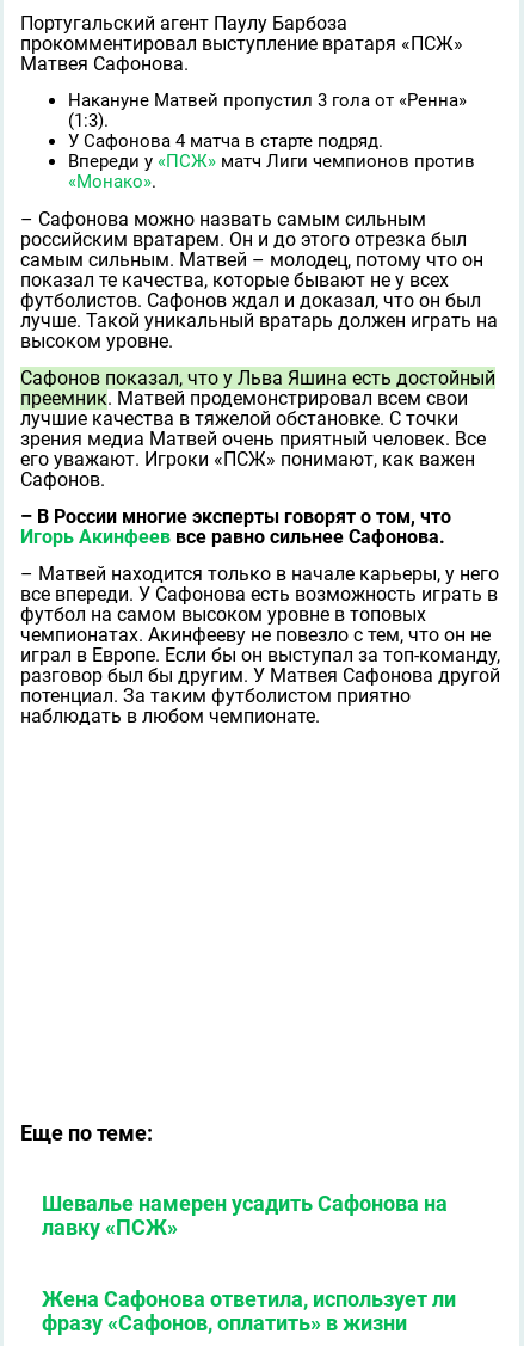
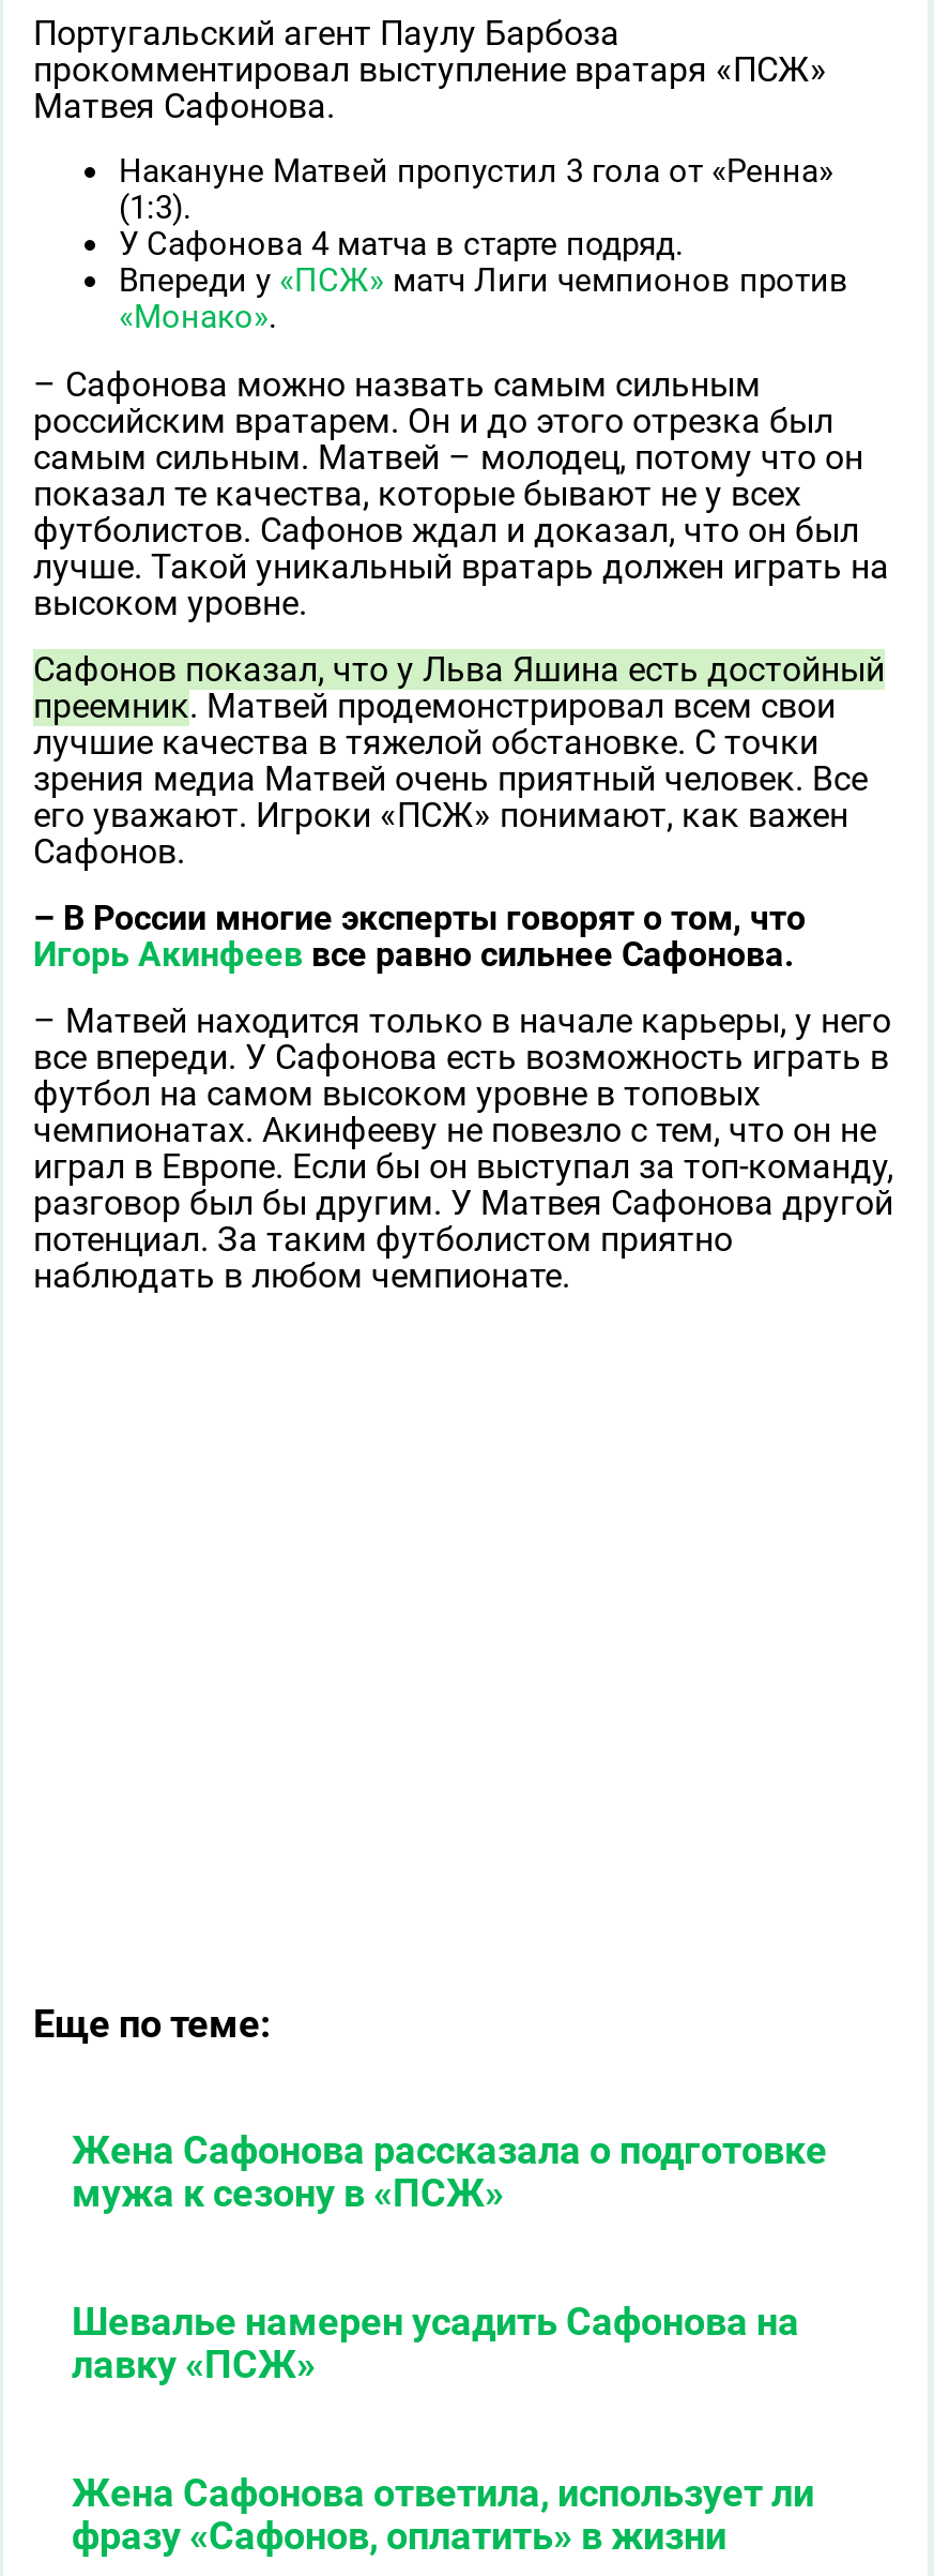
+ Жена Сафонова рассказала о подготовке
+ мужа к сезону в «ПСЖ»
